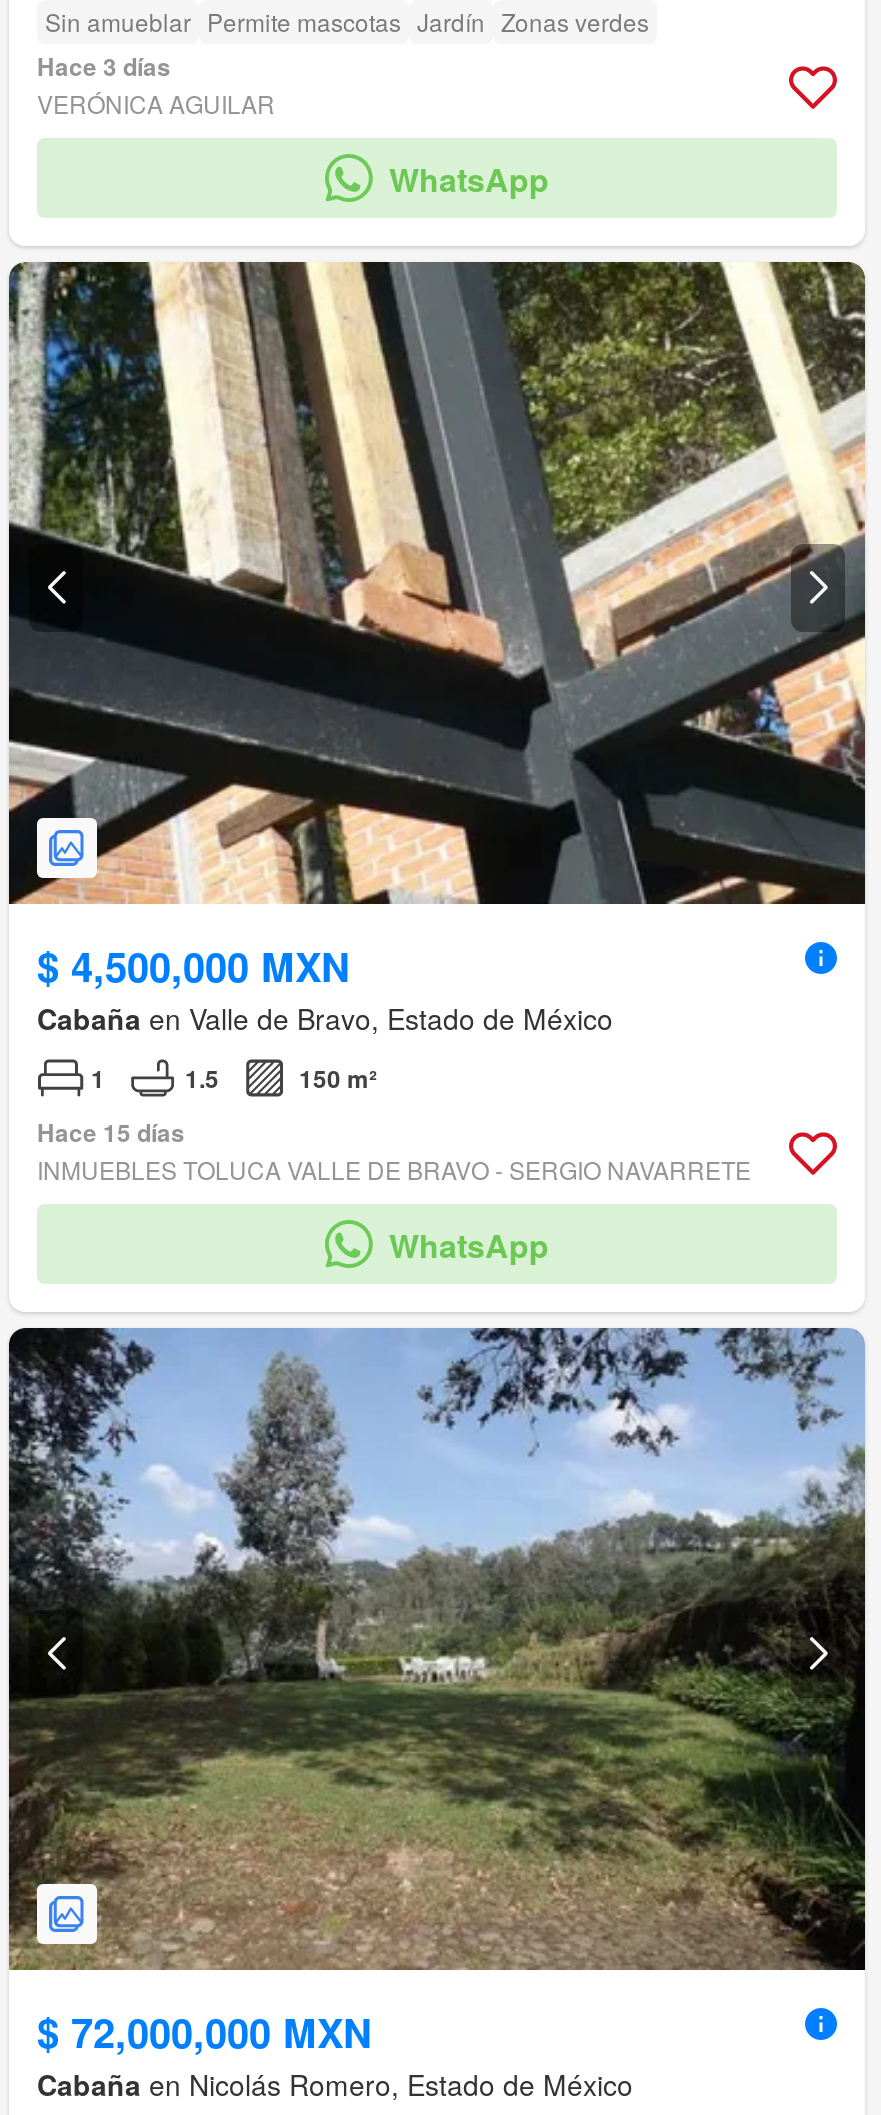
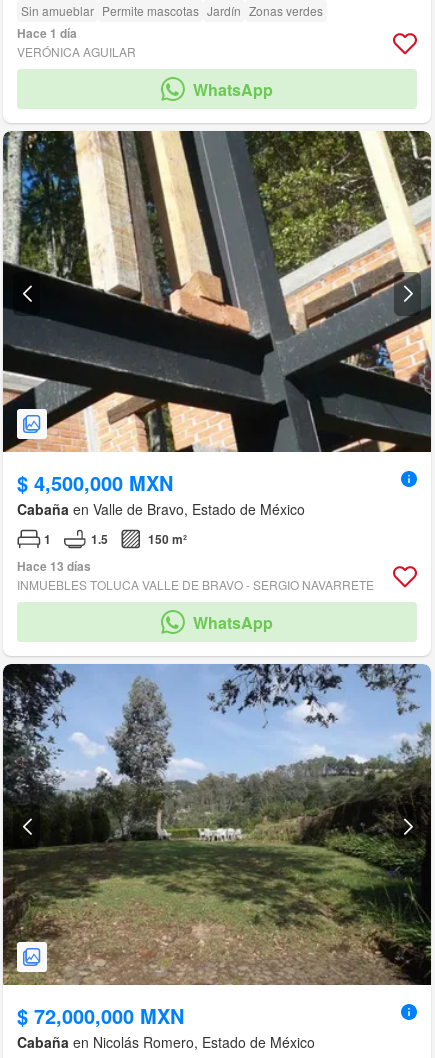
- Hace 3 días
+ Hace 1 día

- Hace 15 días
+ Hace 13 días
